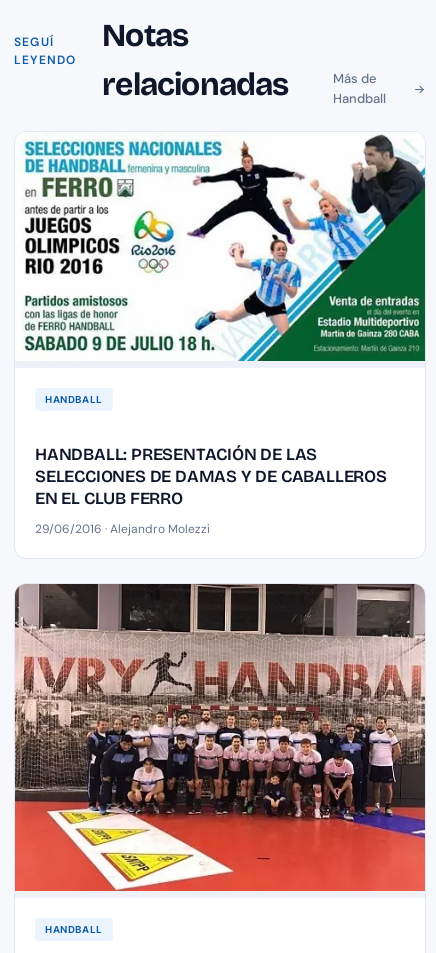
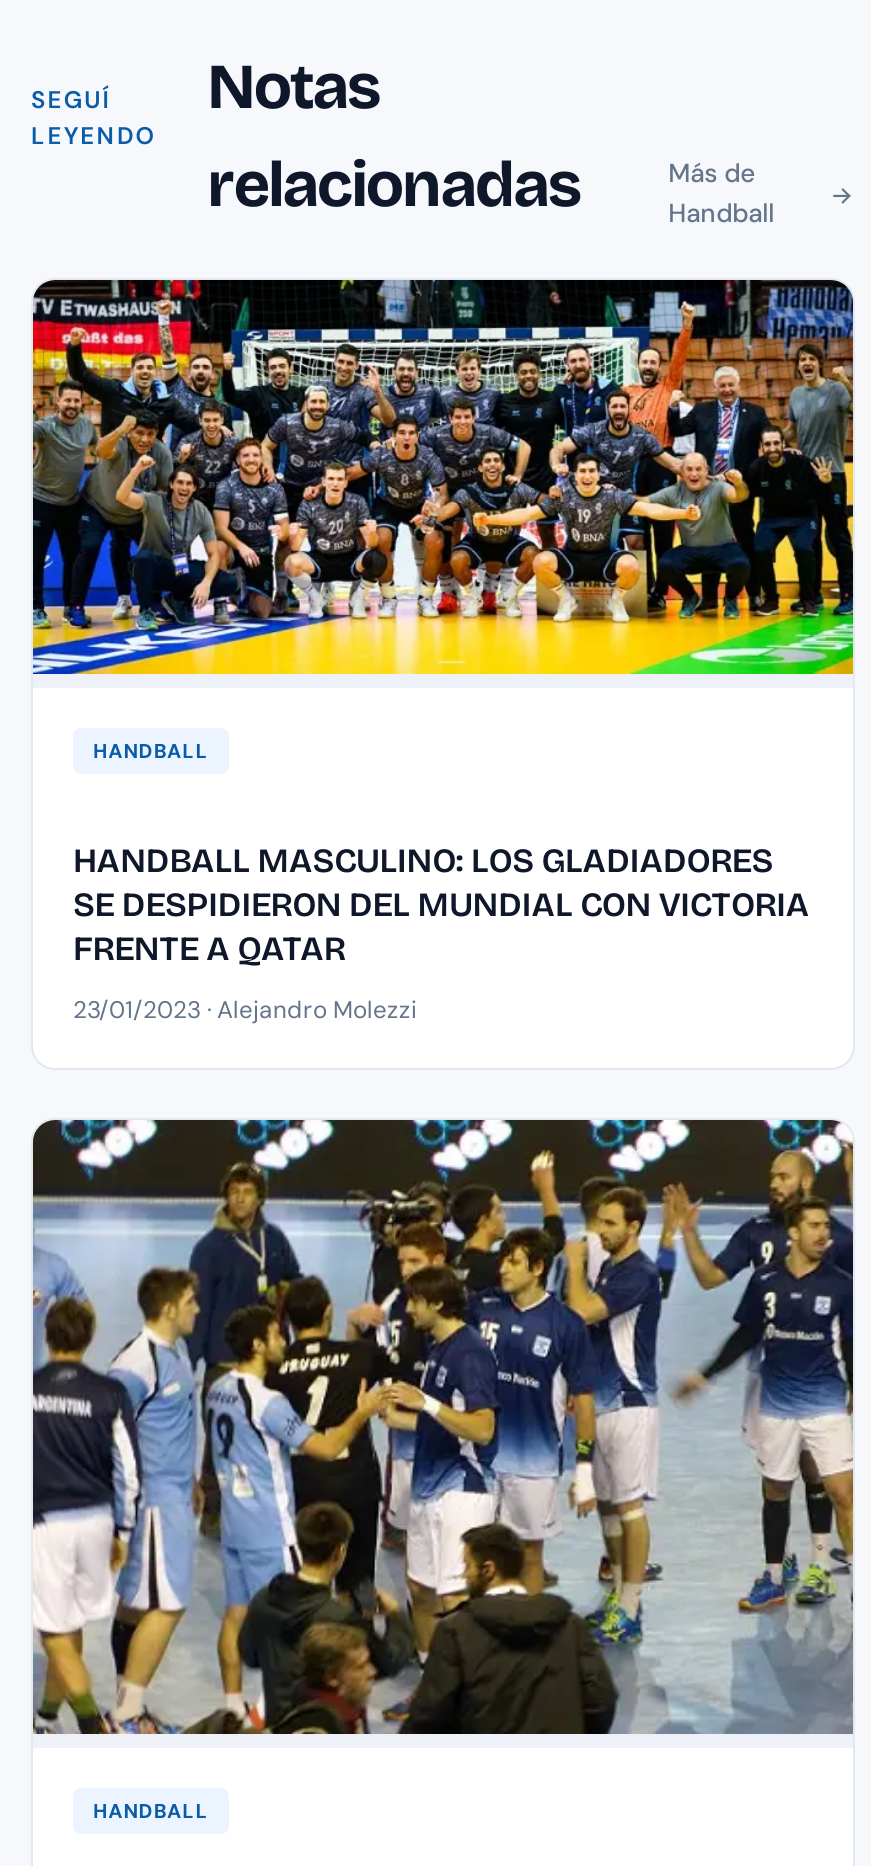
- [image]
+ [image]

- HANDBALL: PRESENTACIÓN DE LAS
- SELECCIONES DE DAMAS Y DE CABALLEROS
- EN EL CLUB FERRO
+ HANDBALL MASCULINO: LOS GLADIADORES
+ SE DESPIDIERON DEL MUNDIAL CON VICTORIA
+ FRENTE A QATAR

- 29/06/2016 · Alejandro Molezzi
+ 23/01/2023 · Alejandro Molezzi

- [image]
+ [image]
